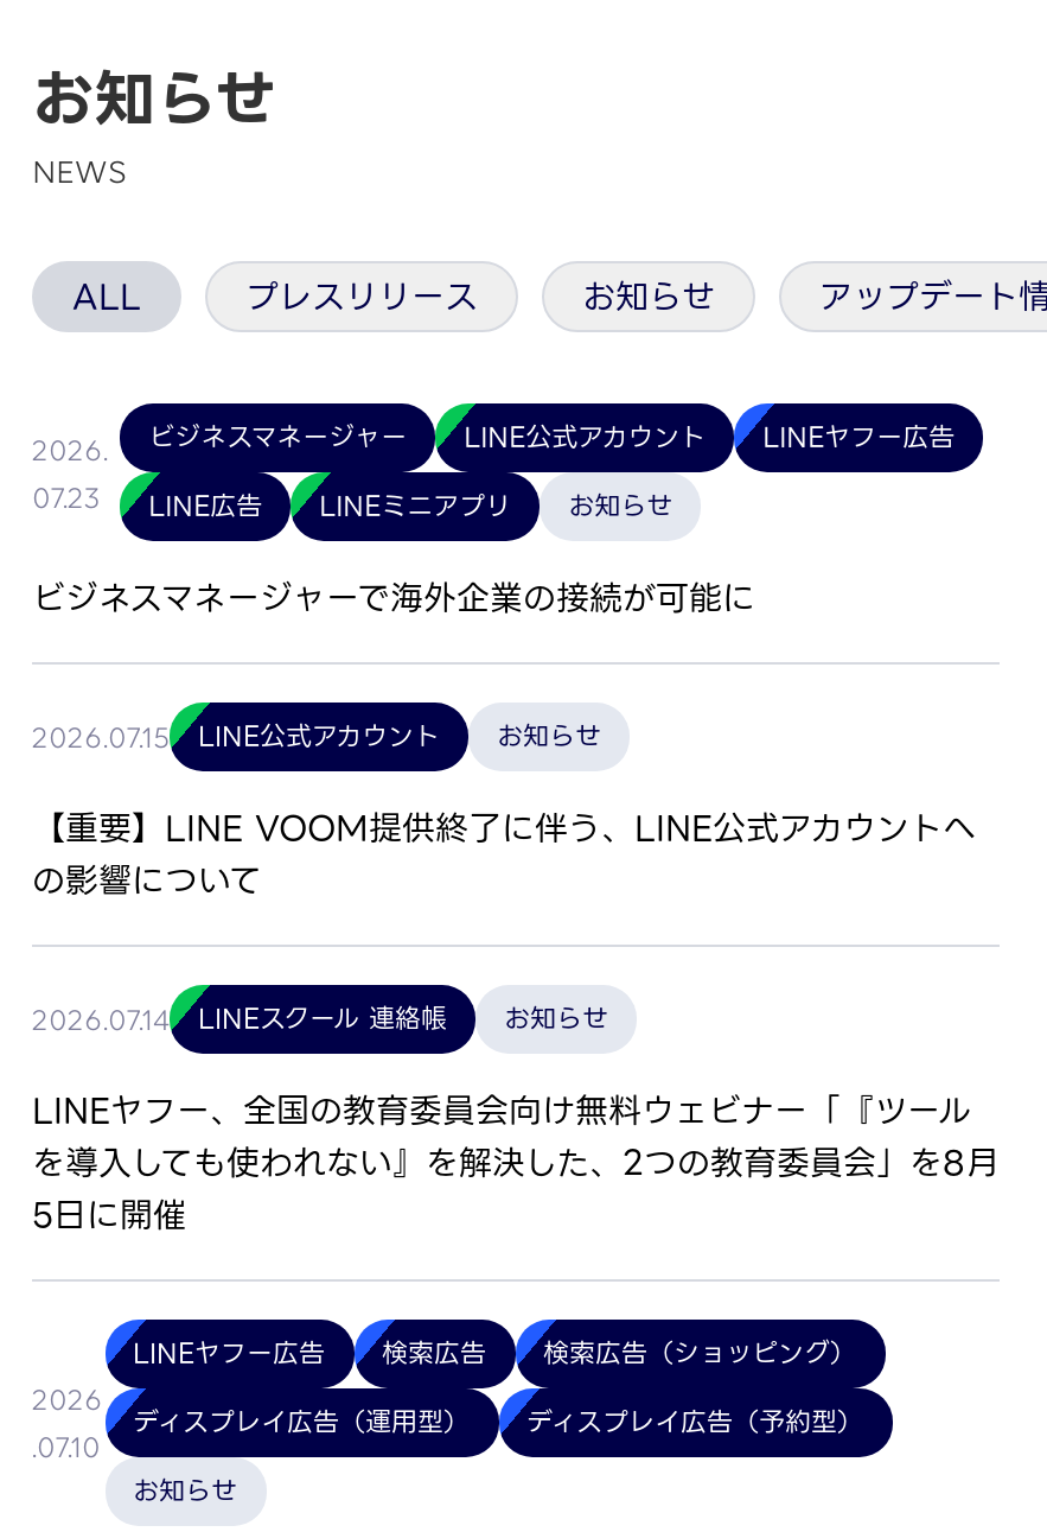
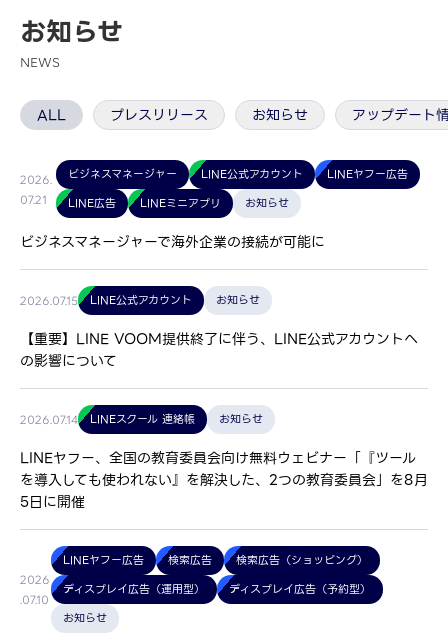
- 07.23 LINE広告 LINEミニアプリ お知らせ
+ 07.21 LINE広告 LINEミニアプリ お知らせ
